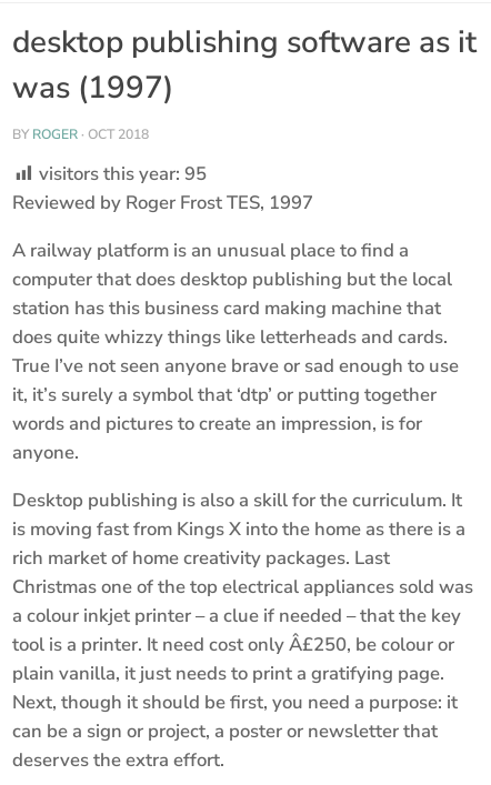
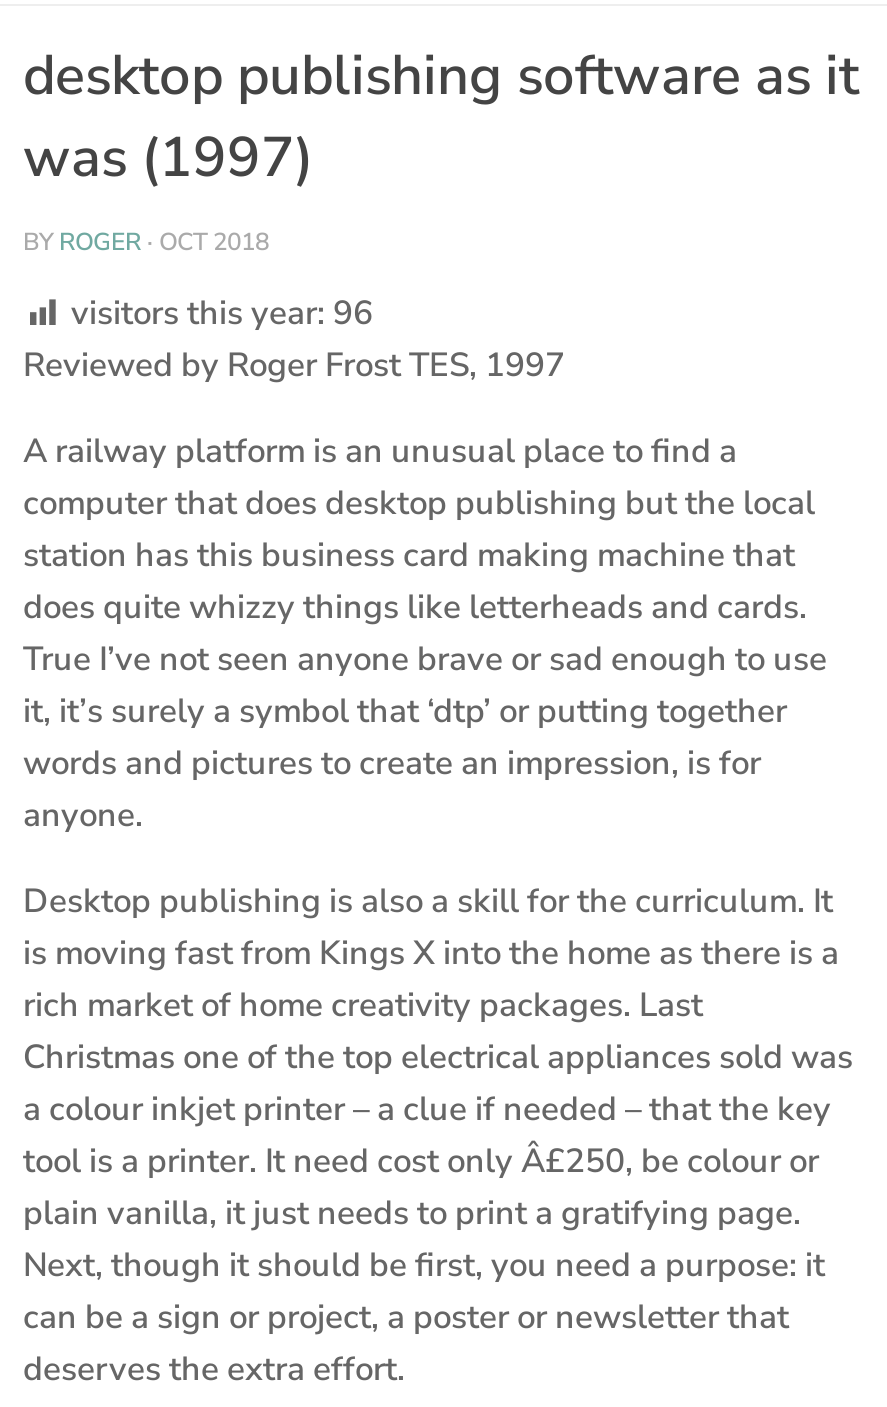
- visitors this year: 95
+ visitors this year: 96
